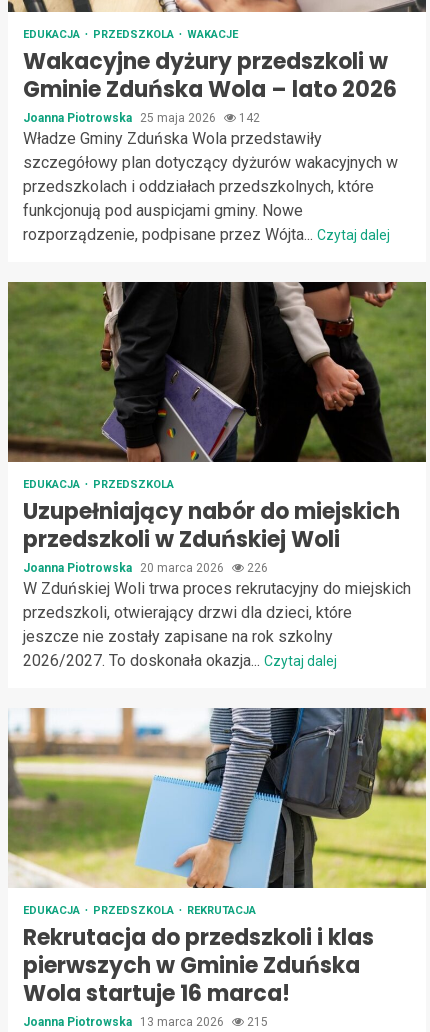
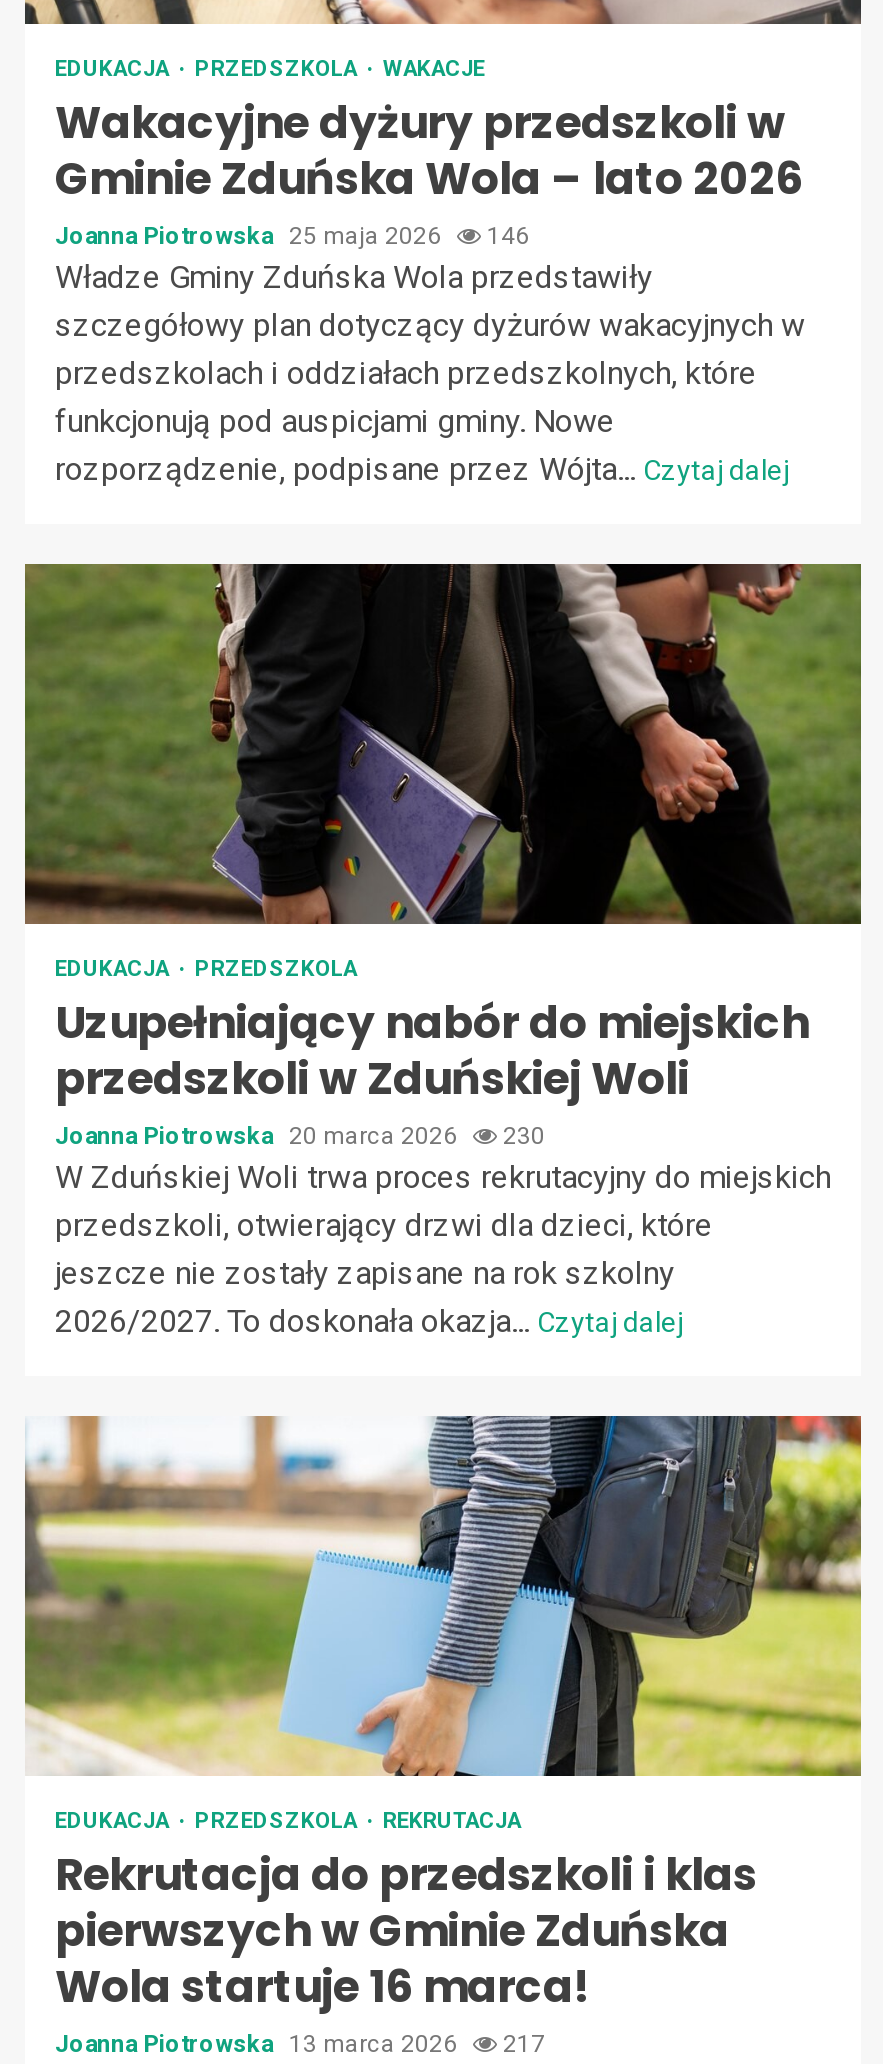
- Joanna Piotrowska 25 maja 2026 142
+ Joanna Piotrowska 25 maja 2026 146

- Joanna Piotrowska 20 marca 2026 226
+ Joanna Piotrowska 20 marca 2026 230

- Joanna Piotrowska 13 marca 2026 215
+ Joanna Piotrowska 13 marca 2026 217
